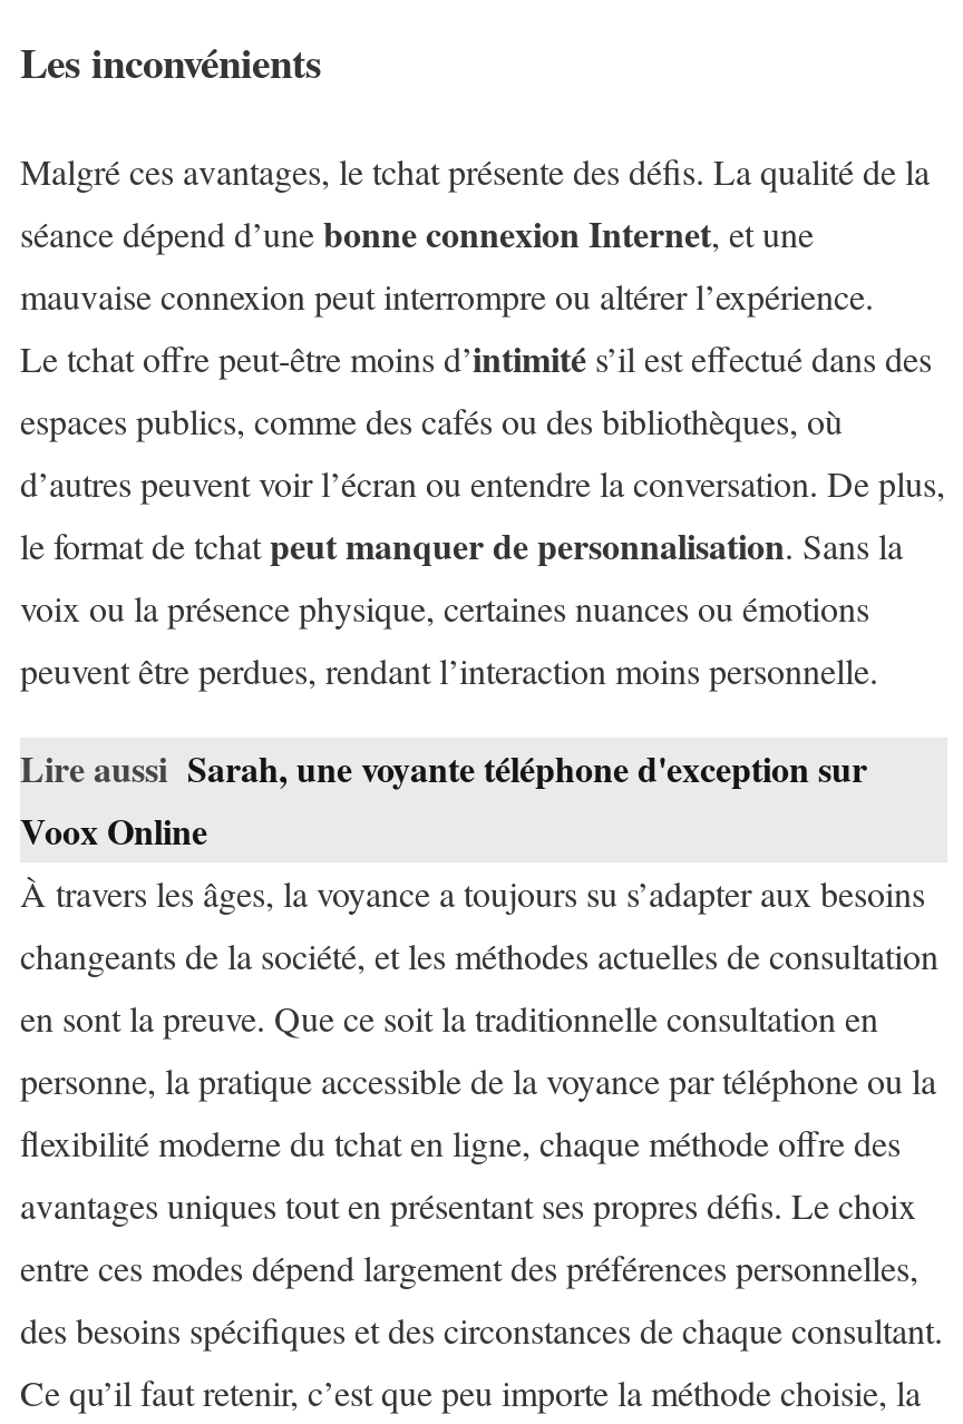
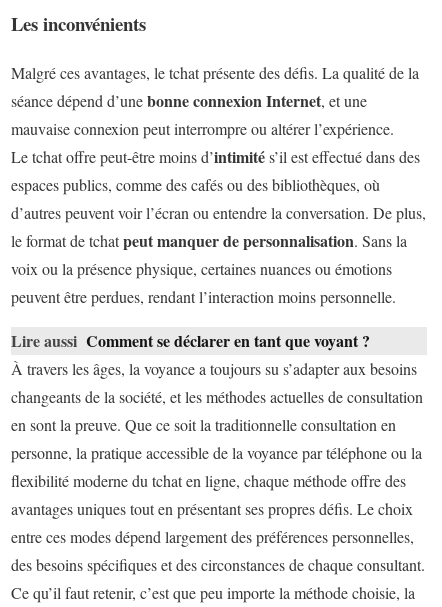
- Lire aussi Sarah, une voyante téléphone d'exception sur
- Voox Online
+ Lire aussi Comment se déclarer en tant que voyant ?
